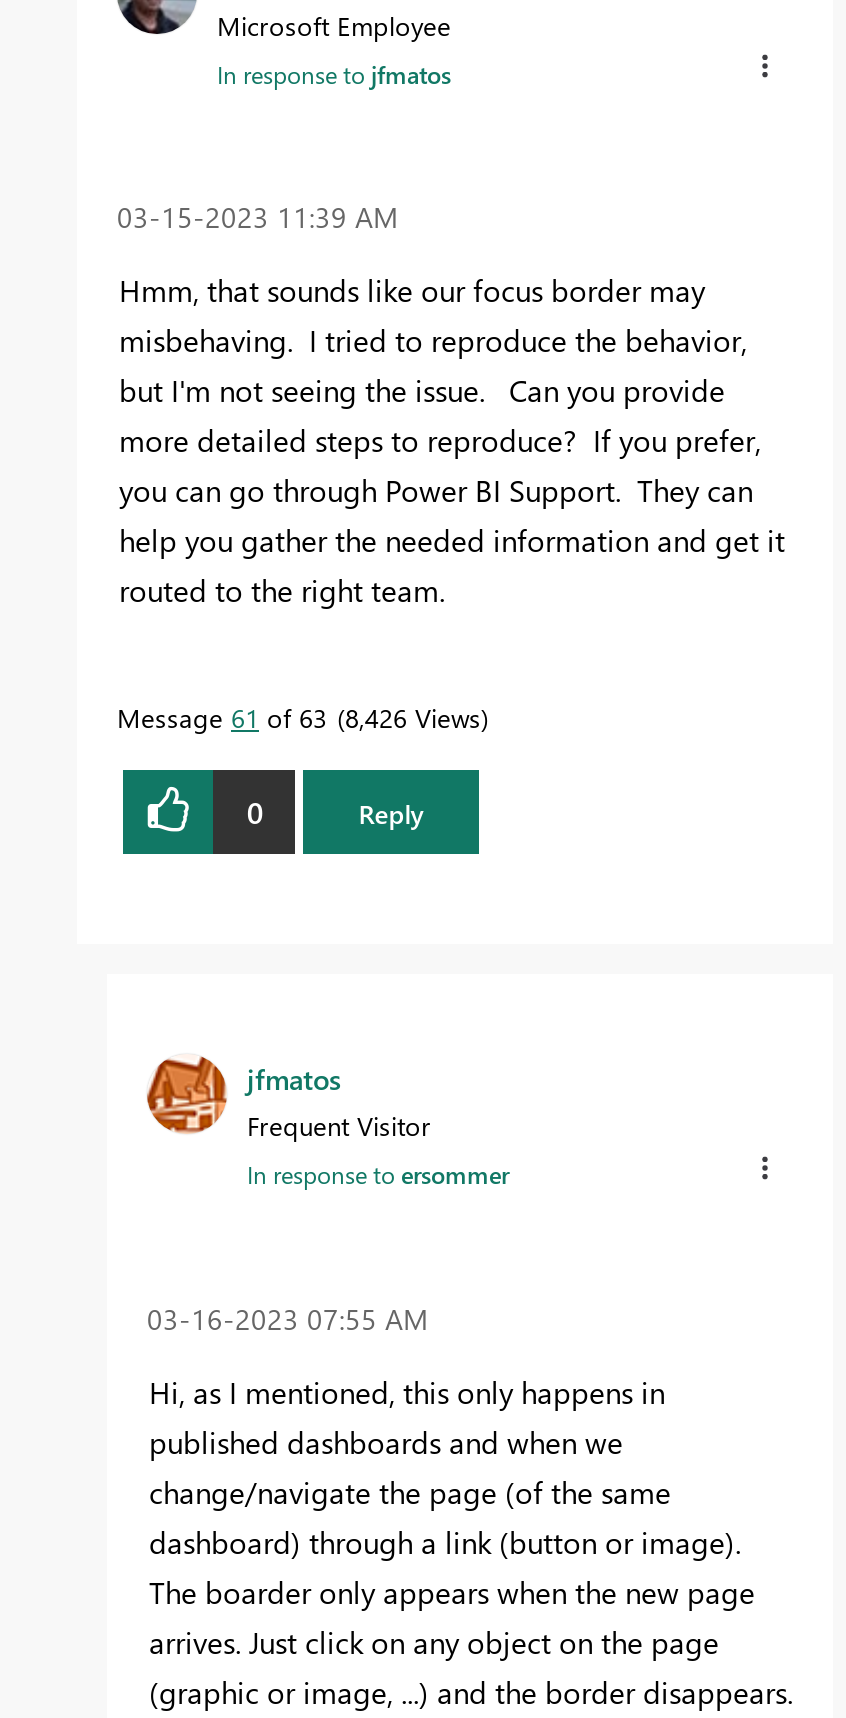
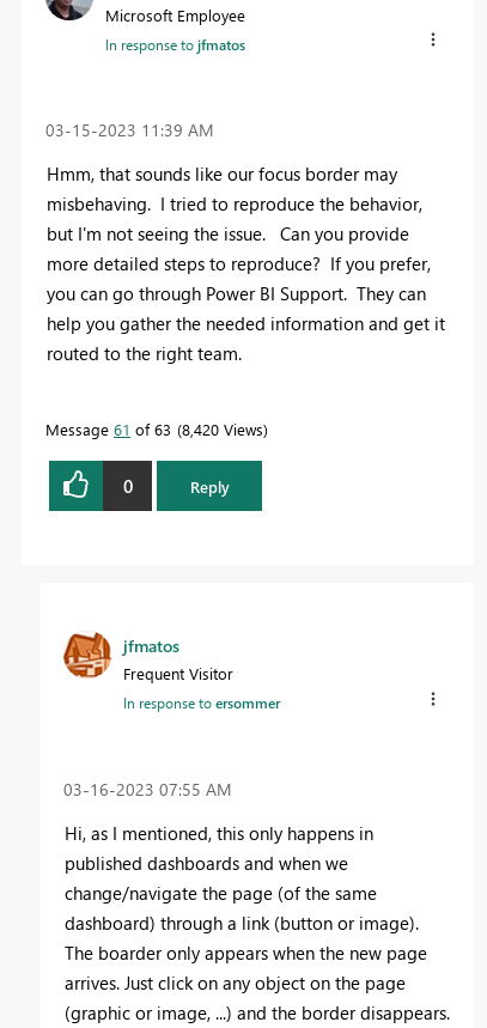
- Message 61 of 63 8,426 Views
+ Message 61 of 63 8,420 Views
